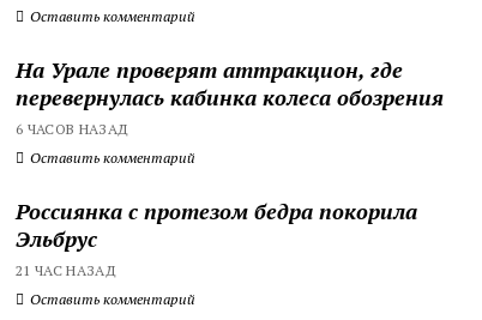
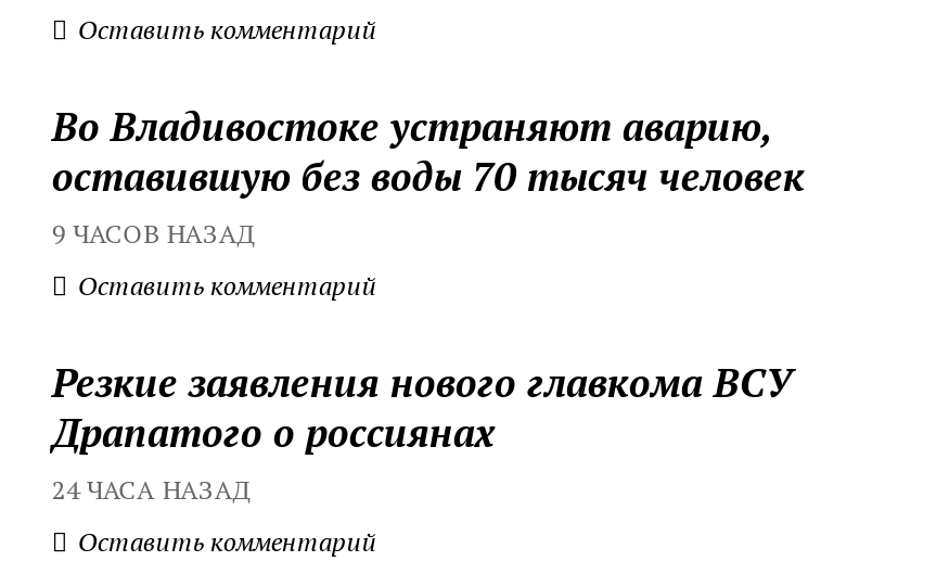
- На Урале проверят аттракцион, где
- перевернулась кабинка колеса обозрения
- 6 ЧАСОВ НАЗАД
+ Во Владивостоке устраняют аварию,
+ оставившую без воды 70 тысяч человек
+ 9 ЧАСОВ НАЗАД

- Россиянка с протезом бедра покорила
- Эльбрус
- 21 ЧАС НАЗАД
+ Резкие заявления нового главкома ВСУ
+ Драпатого о россиянах
+ 24 ЧАСА НАЗАД
